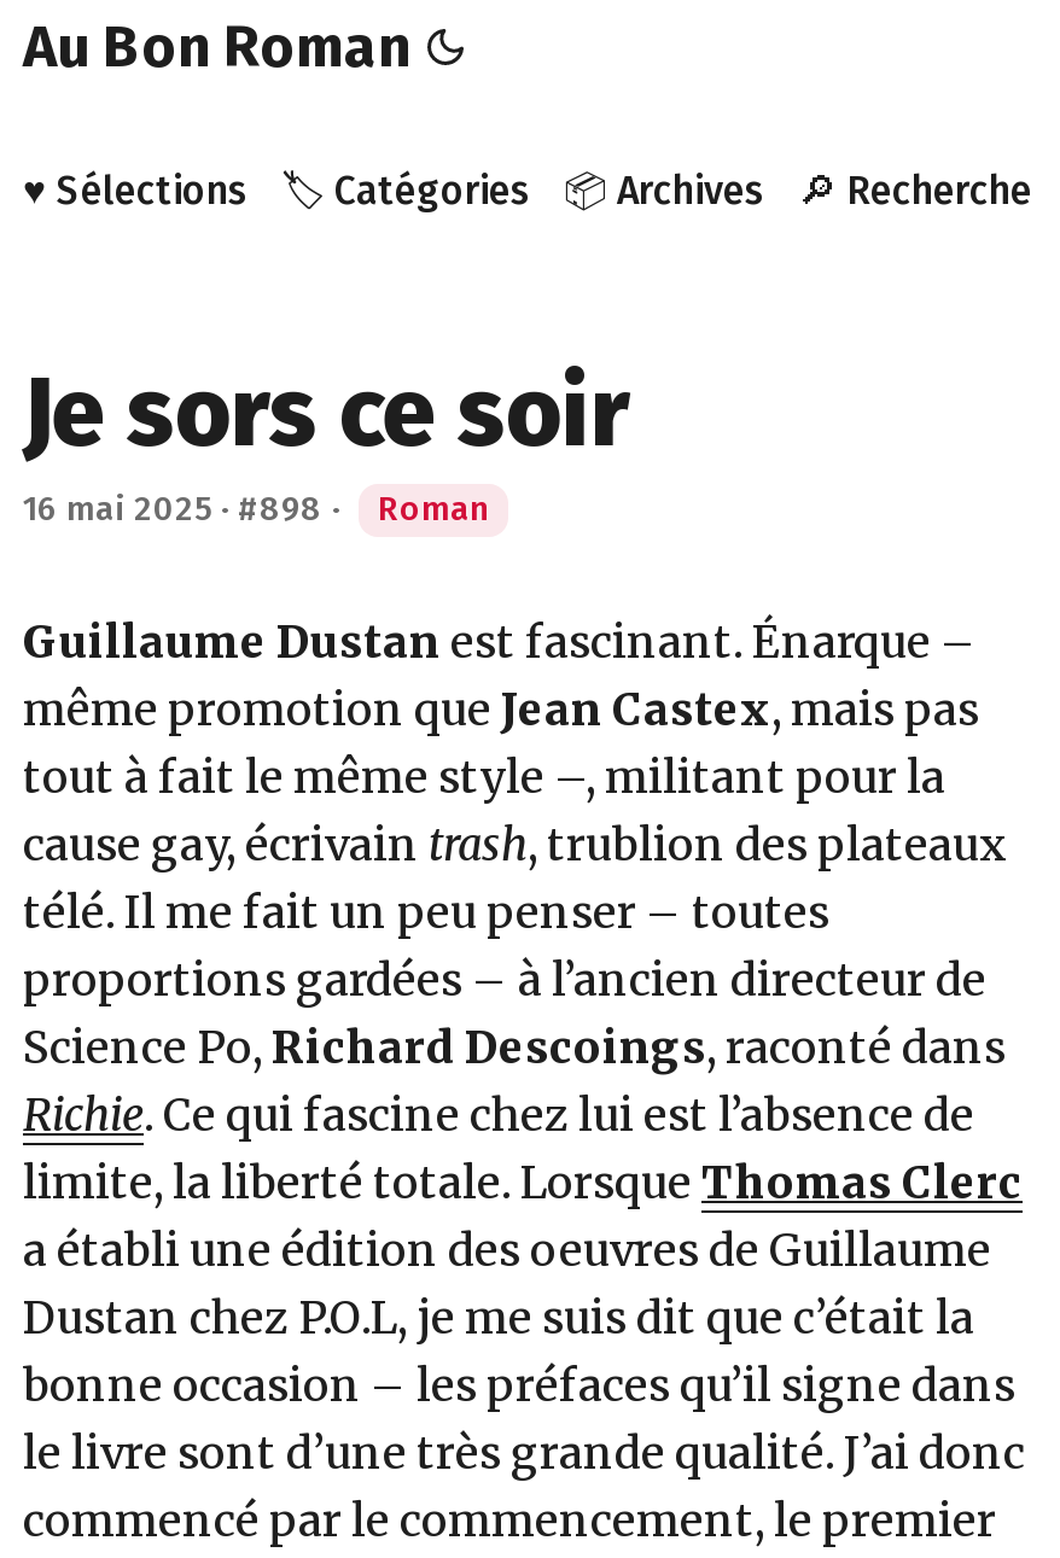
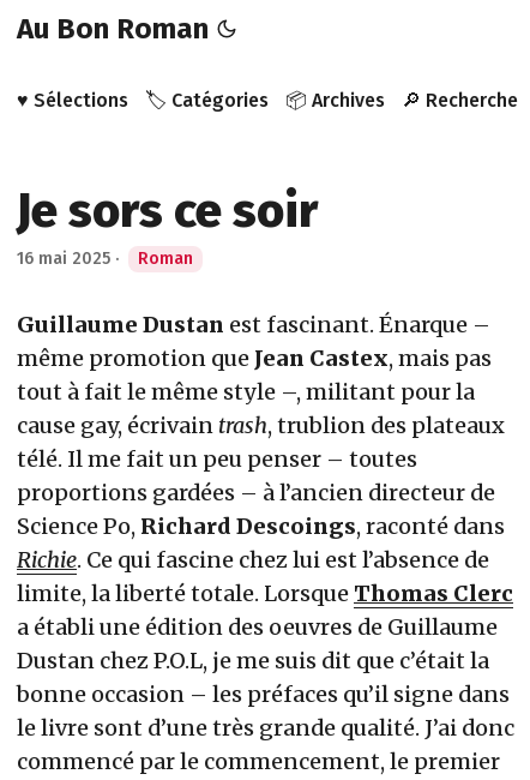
- 16 mai 2025 · #898 · Roman
+ 16 mai 2025 · Roman
